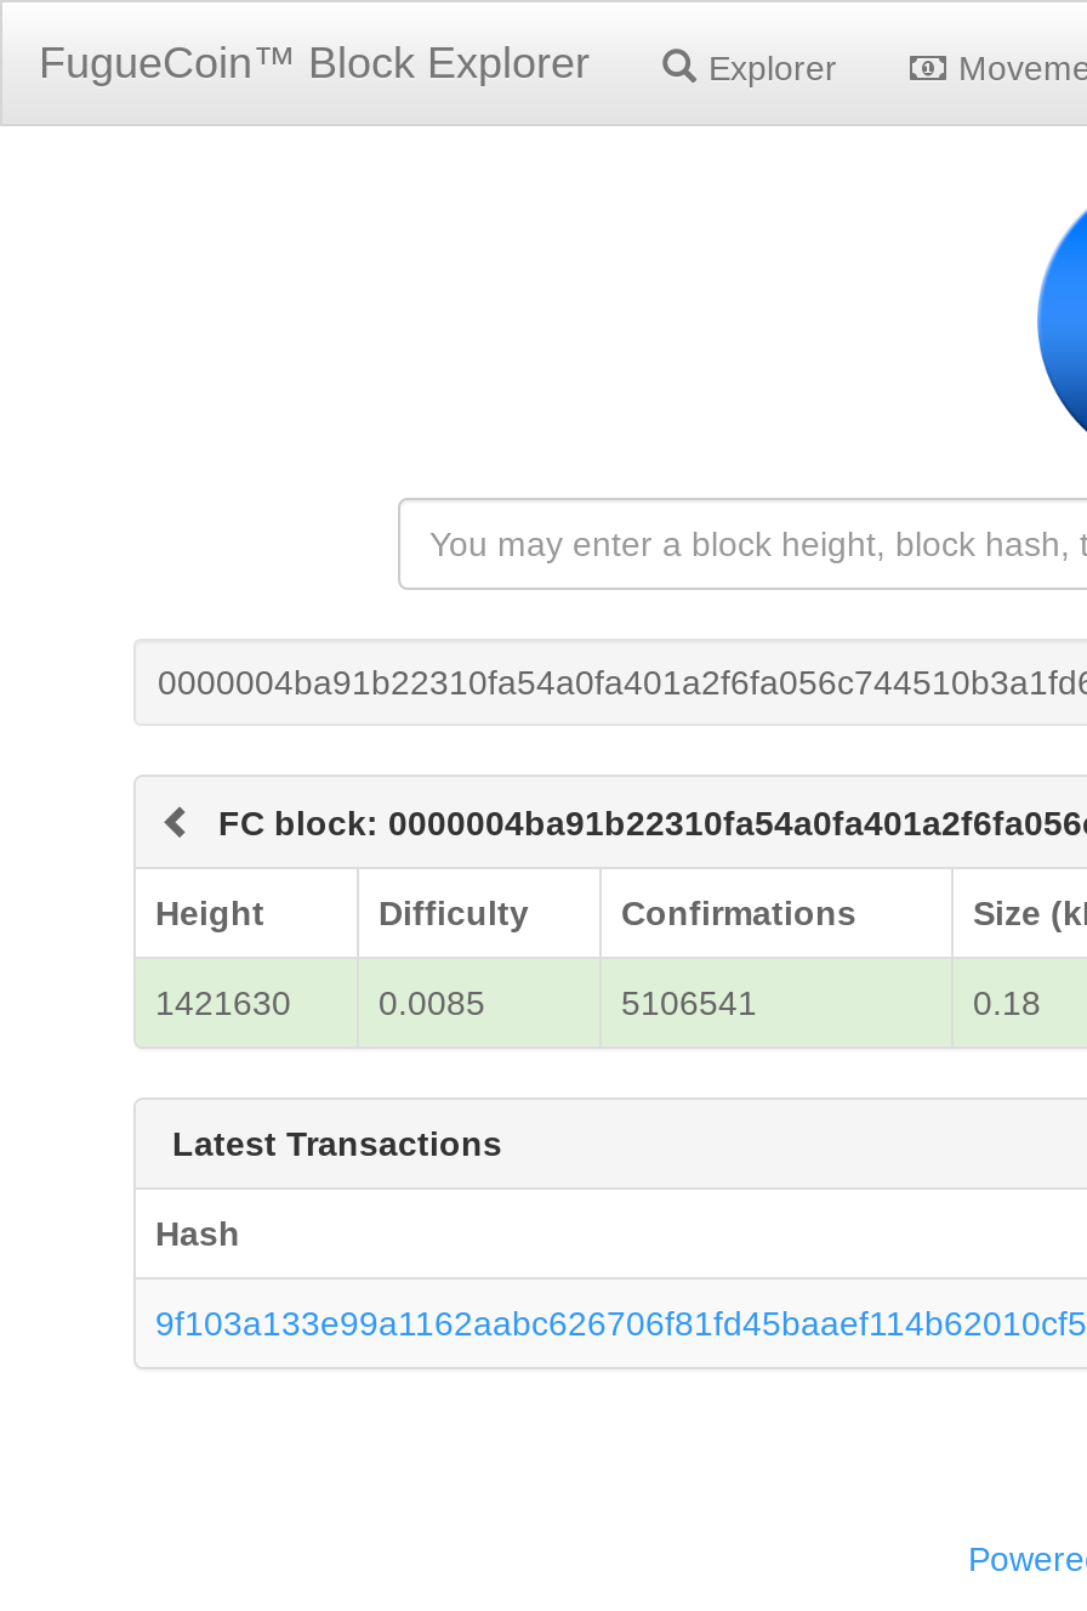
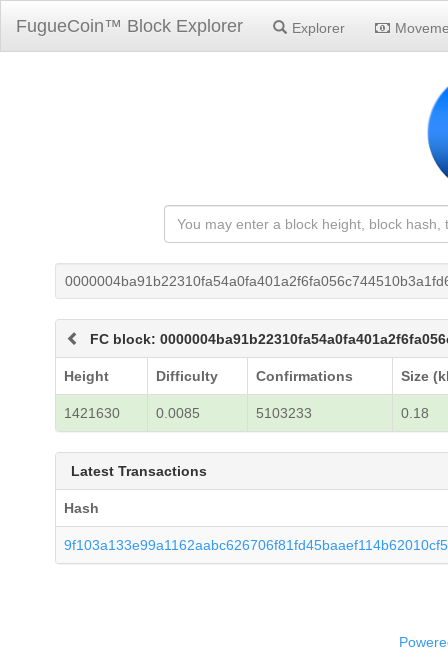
- 5106541
+ 5103233
